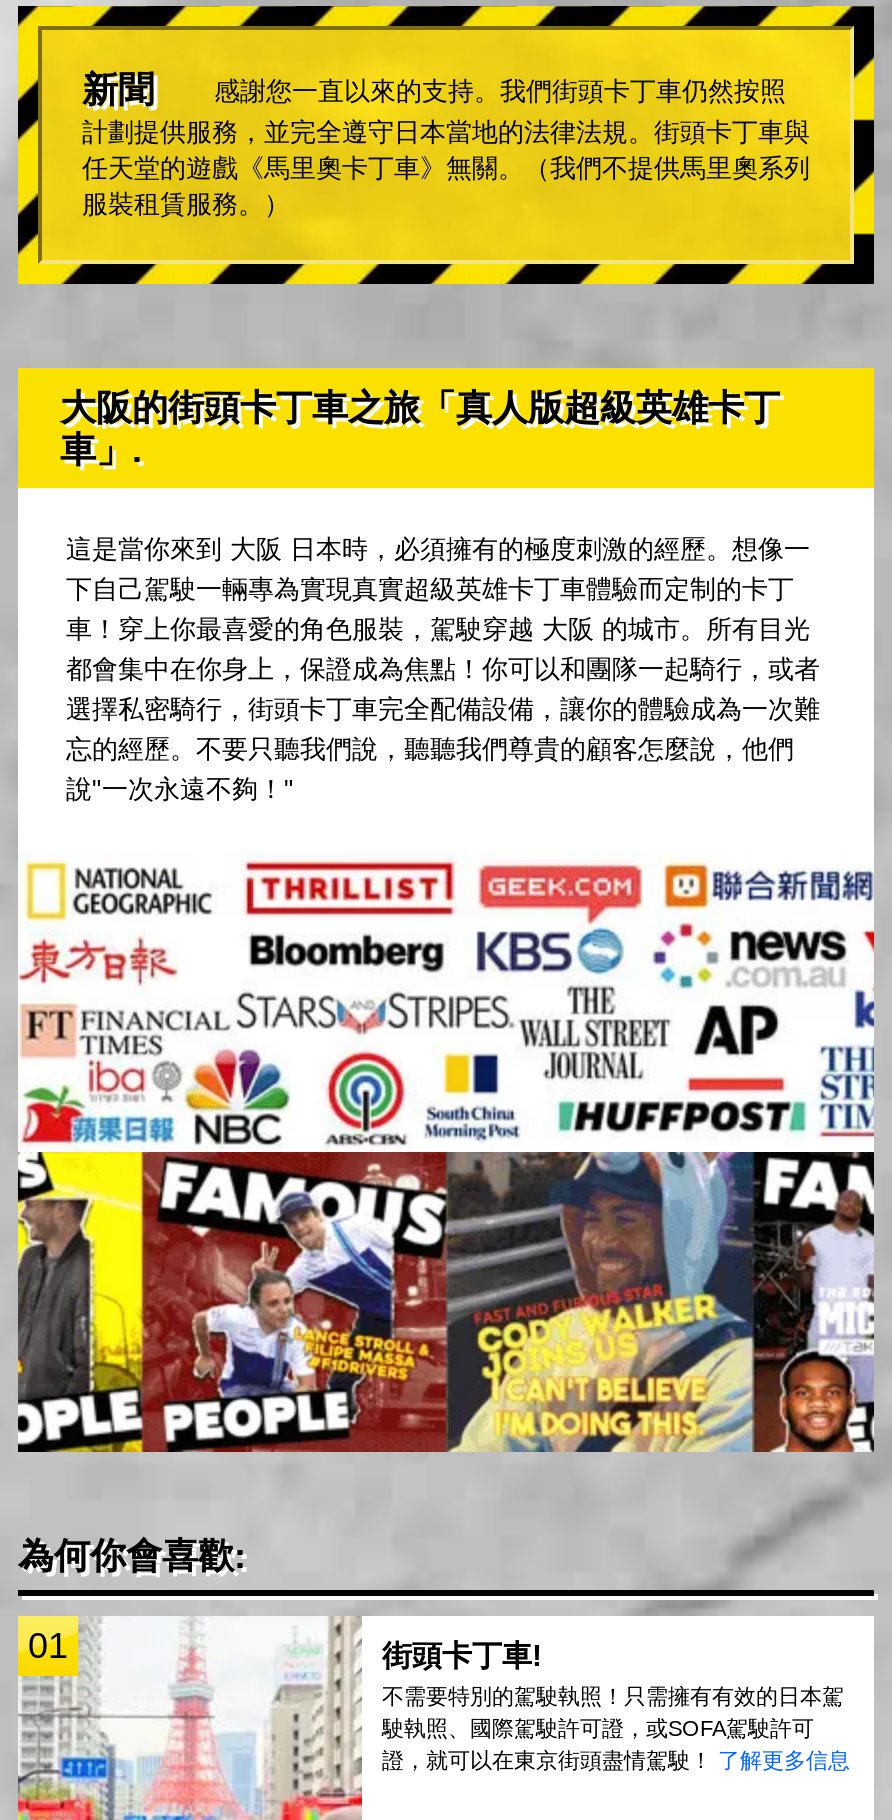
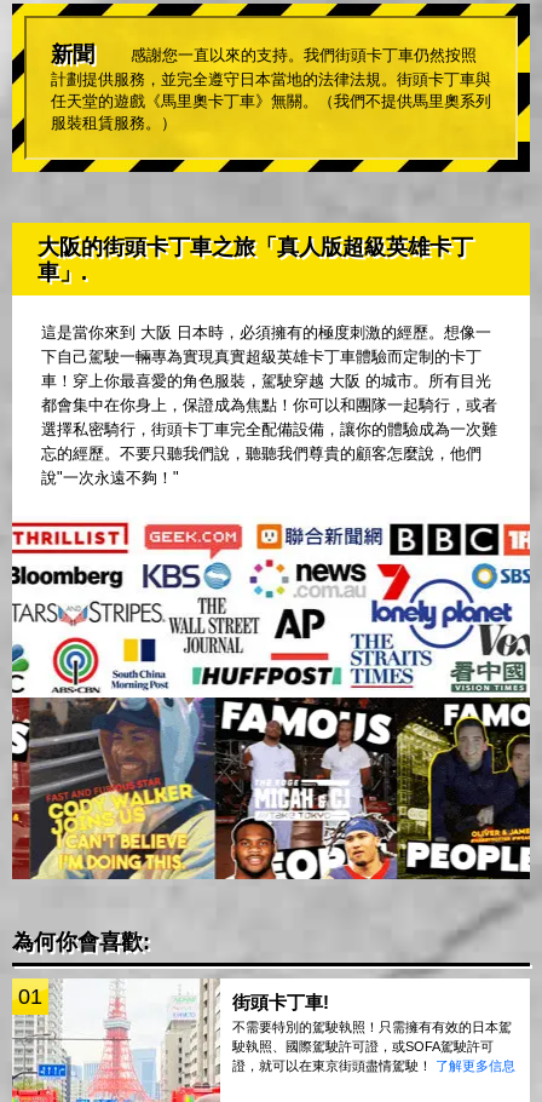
- [image]
+ [image]
